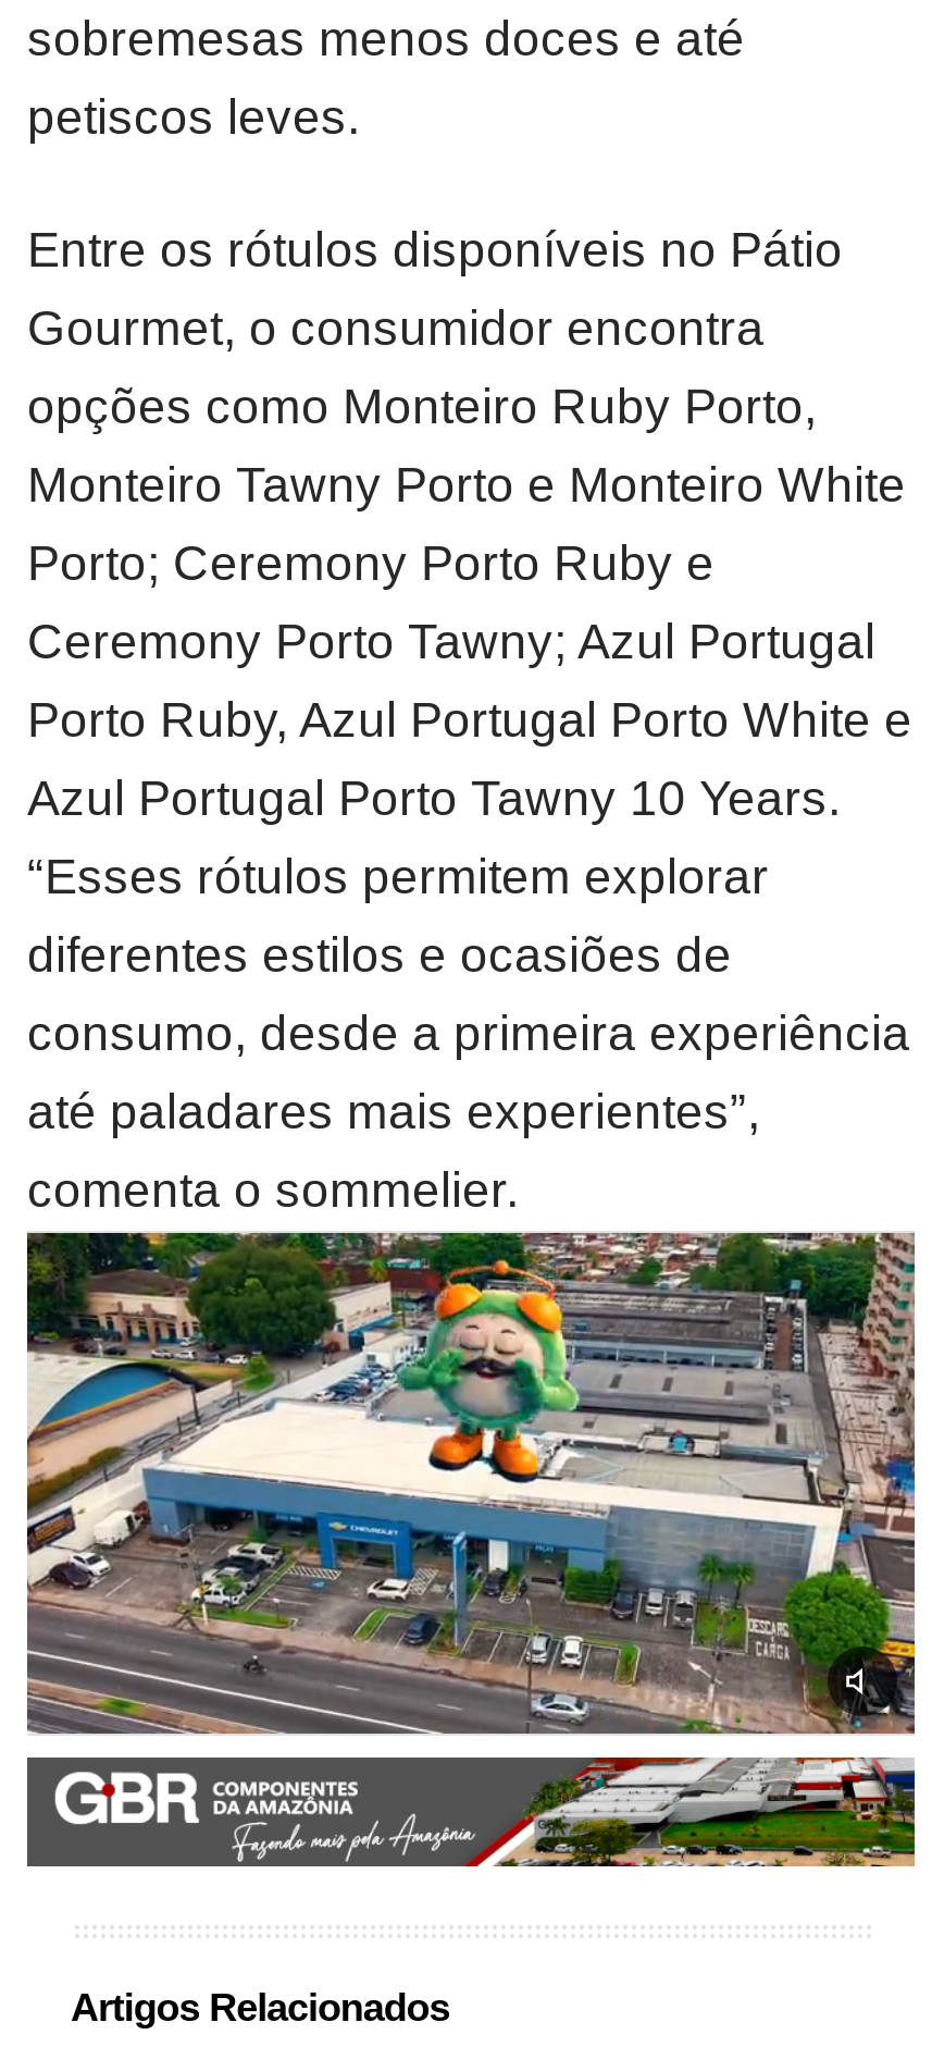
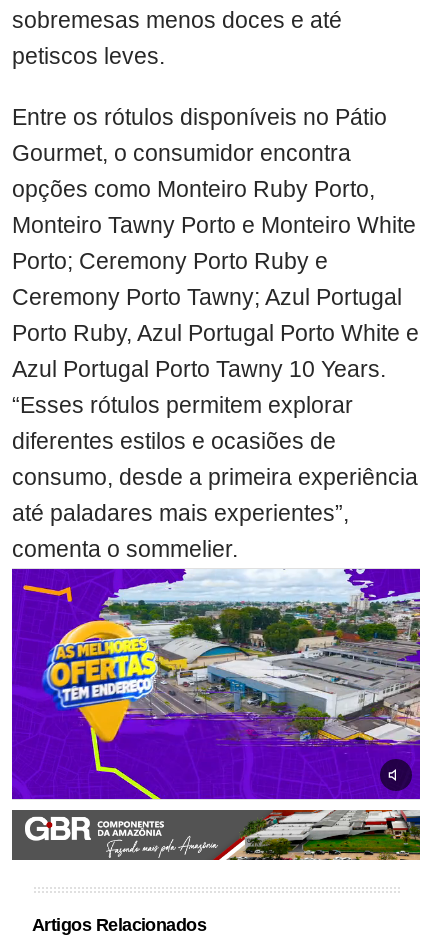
- [image]
+ [image]
